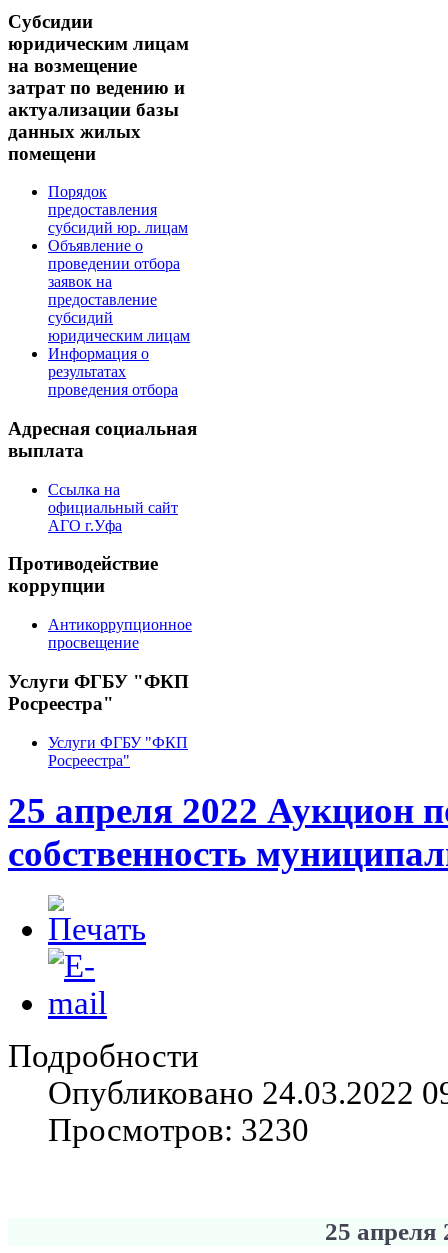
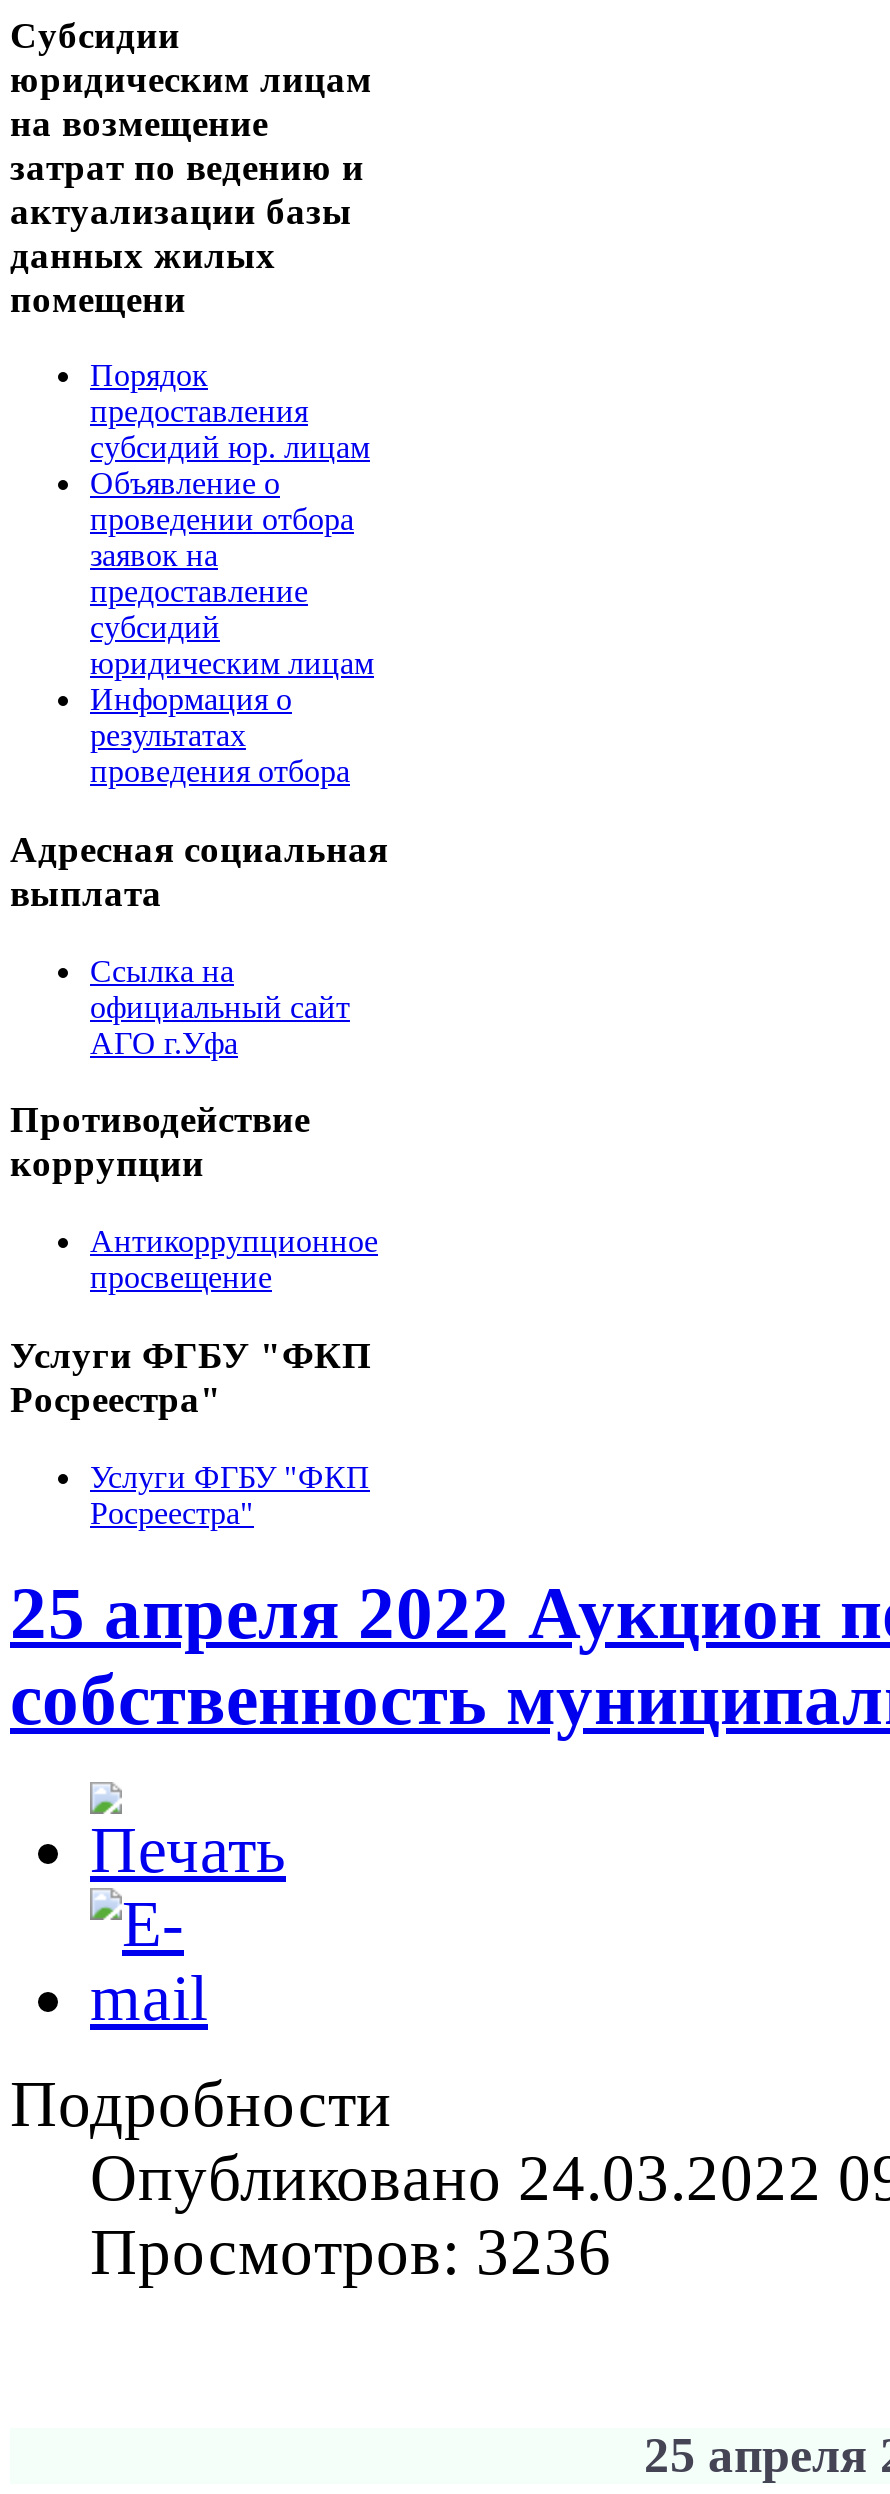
- Просмотров: 3230
+ Просмотров: 3236
